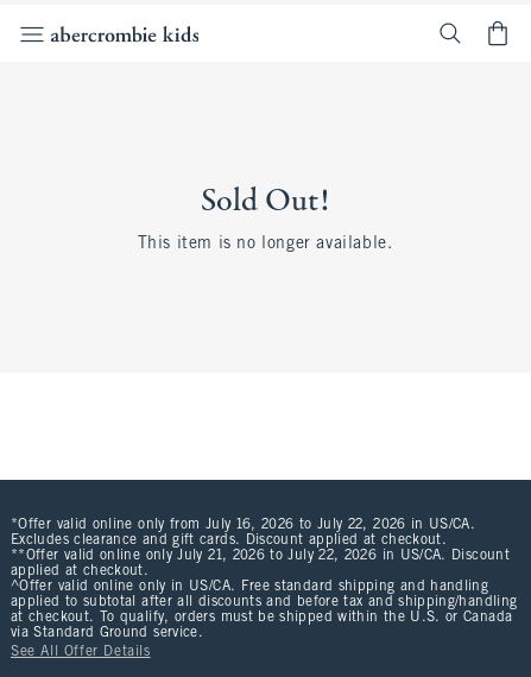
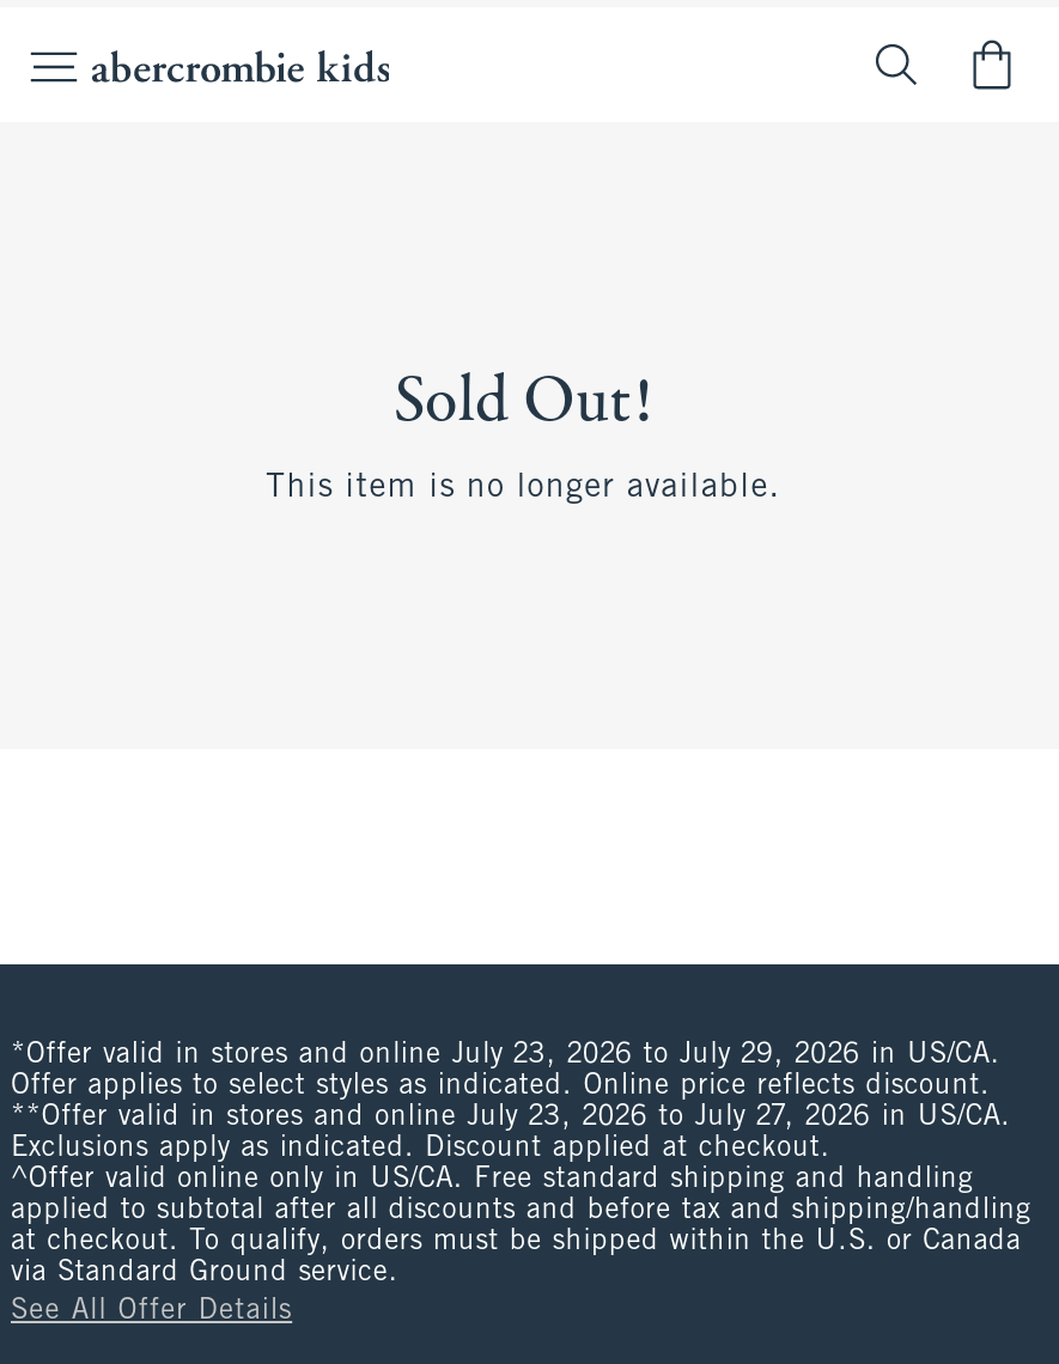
- *Offer valid online only from July 16, 2026 to July 22, 2026 in US/CA.
- Excludes clearance and gift cards. Discount applied at checkout.
- **Offer valid online only July 21, 2026 to July 22, 2026 in US/CA. Discount
- applied at checkout.
+ *Offer valid in stores and online July 23, 2026 to July 29, 2026 in US/CA.
+ Offer applies to select styles as indicated. Online price reflects discount.
+ **Offer valid in stores and online July 23, 2026 to July 27, 2026 in US/CA.
+ Exclusions apply as indicated. Discount applied at checkout.
